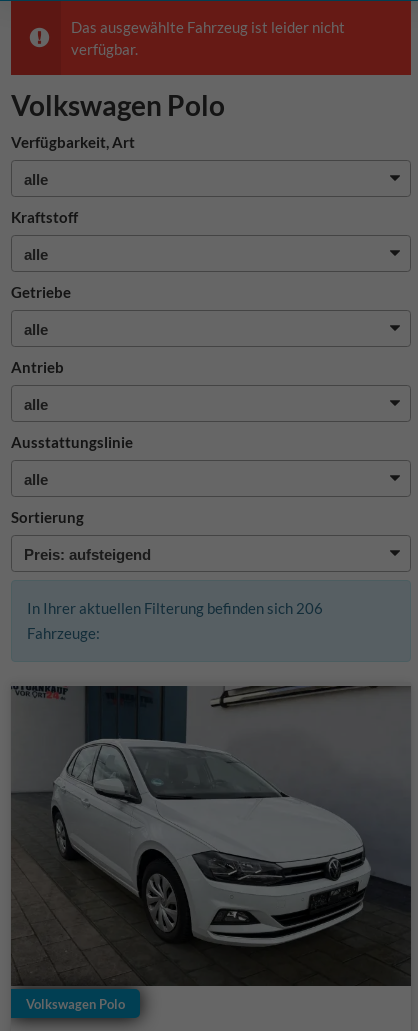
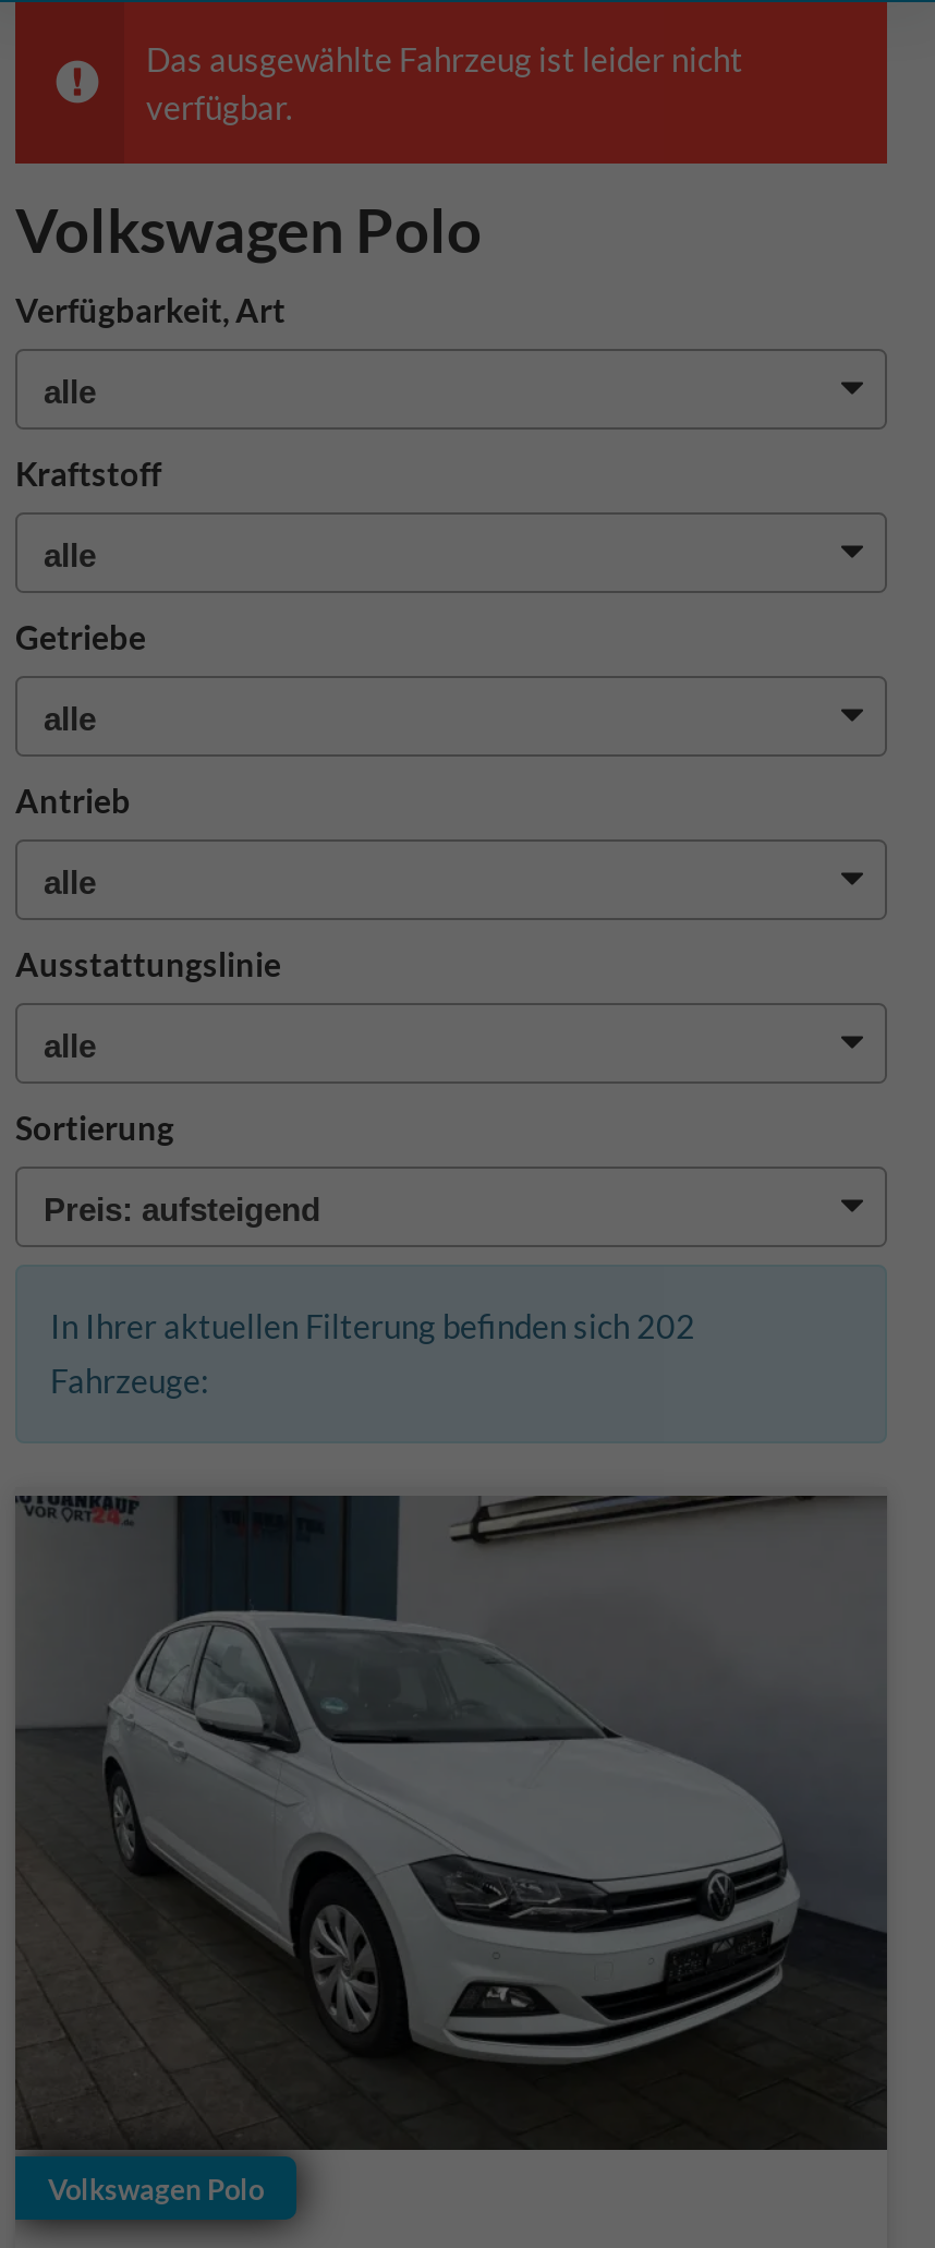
- In Ihrer aktuellen Filterung befinden sich 206
+ In Ihrer aktuellen Filterung befinden sich 202
